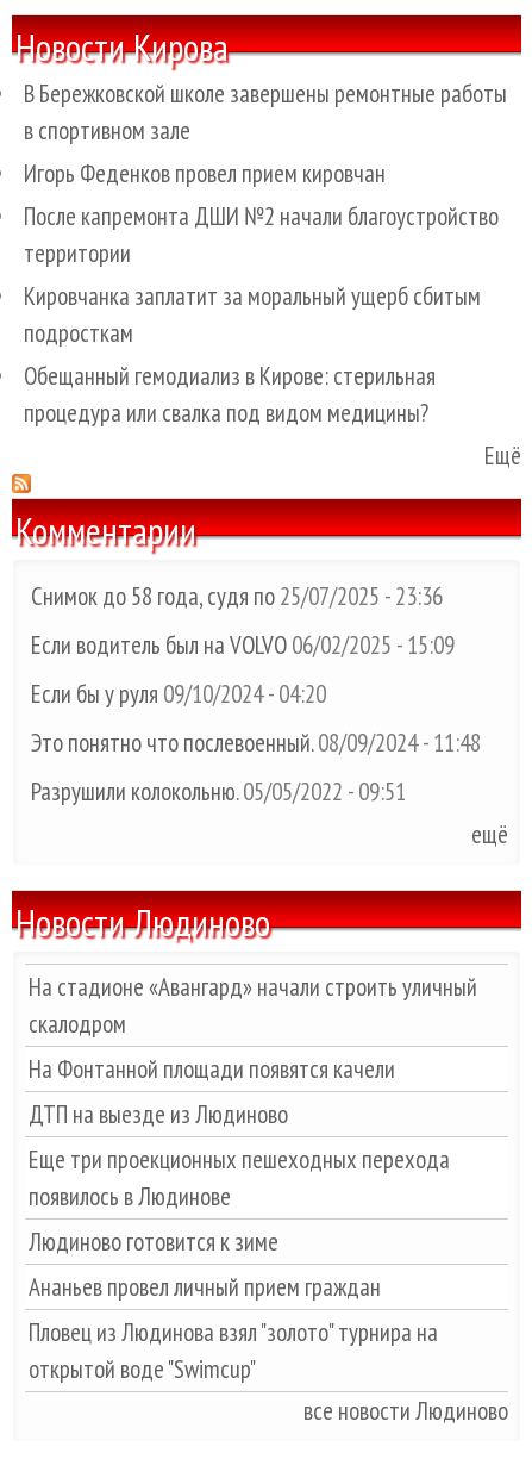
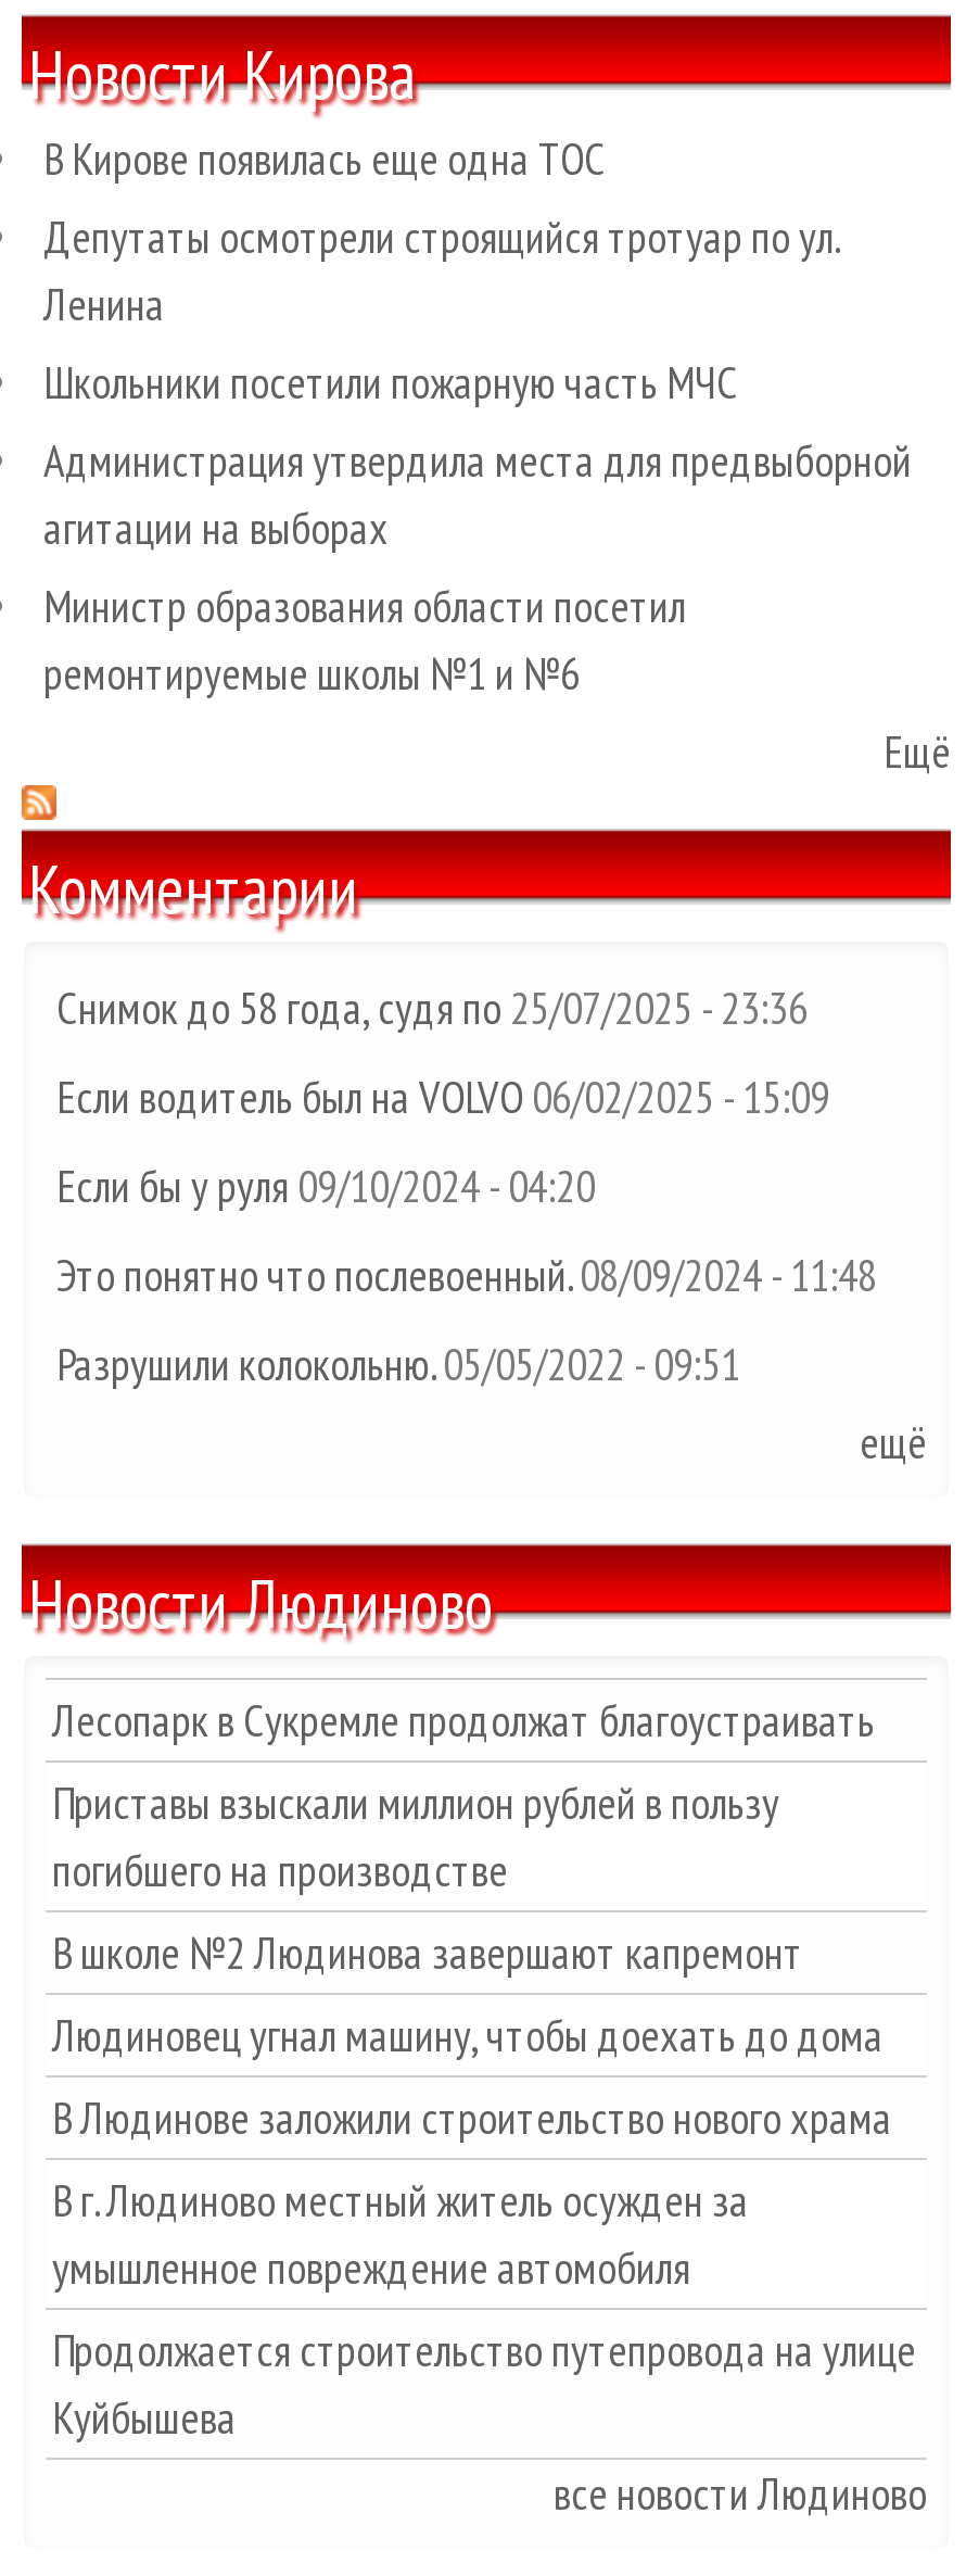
- В Бережковской школе завершены ремонтные работы
- в спортивном зале
- Игорь Феденков провел прием кировчан
- После капремонта ДШИ №2 начали благоустройство
- территории
- Кировчанка заплатит за моральный ущерб сбитым
- подросткам
- Обещанный гемодиализ в Кирове: стерильная
- процедура или свалка под видом медицины?
+ В Кирове появилась еще одна ТОС
+ Депутаты осмотрели строящийся тротуар по ул.
+ Ленина
+ Школьники посетили пожарную часть МЧС
+ Администрация утвердила места для предвыборной
+ агитации на выборах
+ Министр образования области посетил
+ ремонтируемые школы №1 и №6

- На стадионе «Авангард» начали строить уличный
- скалодром
- На Фонтанной площади появятся качели
- ДТП на выезде из Людиново
- Еще три проекционных пешеходных перехода
- появилось в Людинове
- Людиново готовится к зиме
- Ананьев провел личный прием граждан
- Пловец из Людинова взял "золото" турнира на
- открытой воде "Swimcup"
+ Лесопарк в Сукремле продолжат благоустраивать
+ Приставы взыскали миллион рублей в пользу
+ погибшего на производстве
+ В школе №2 Людинова завершают капремонт
+ Людиновец угнал машину, чтобы доехать до дома
+ В Людинове заложили строительство нового храма
+ В г. Людиново местный житель осужден за
+ умышленное повреждение автомобиля
+ Продолжается строительство путепровода на улице
+ Куйбышева
